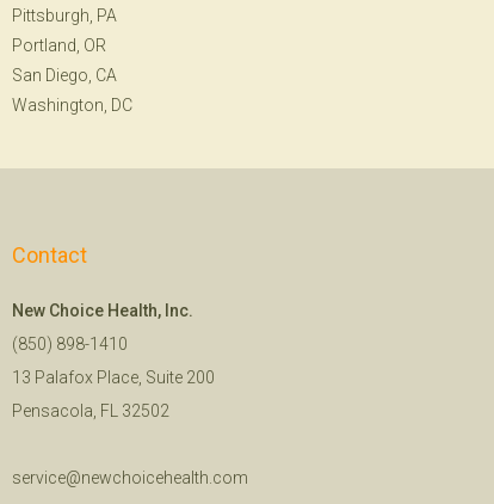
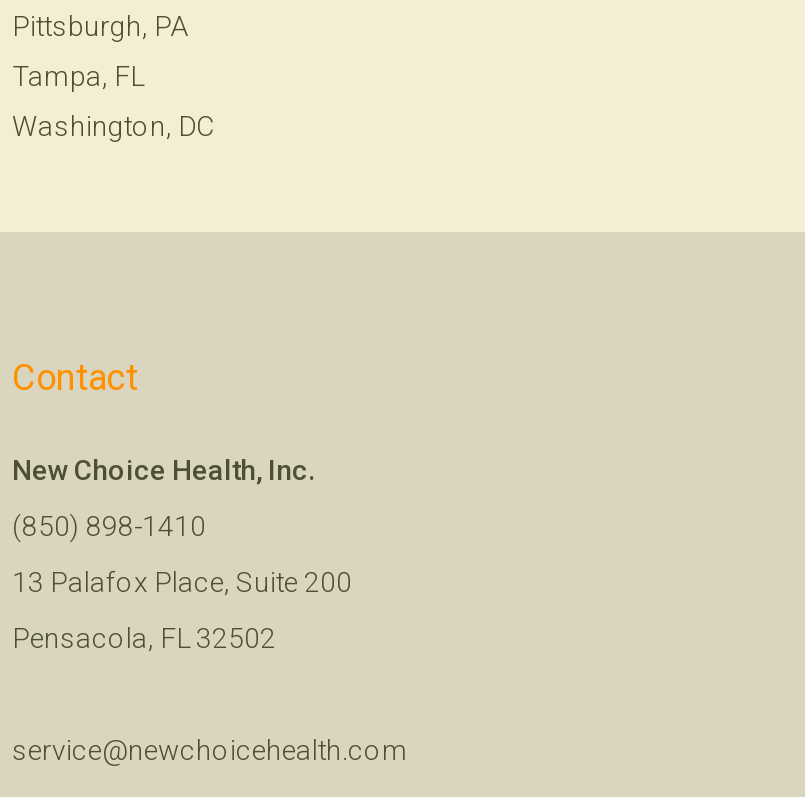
- Portland, OR
- San Diego, CA
+ Tampa, FL
